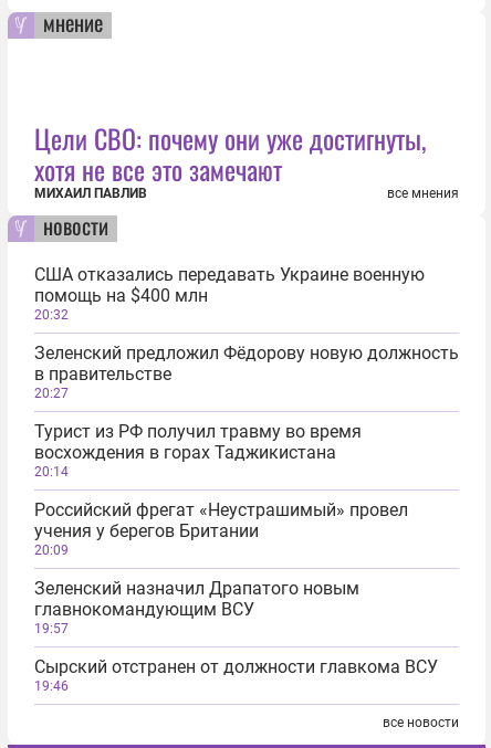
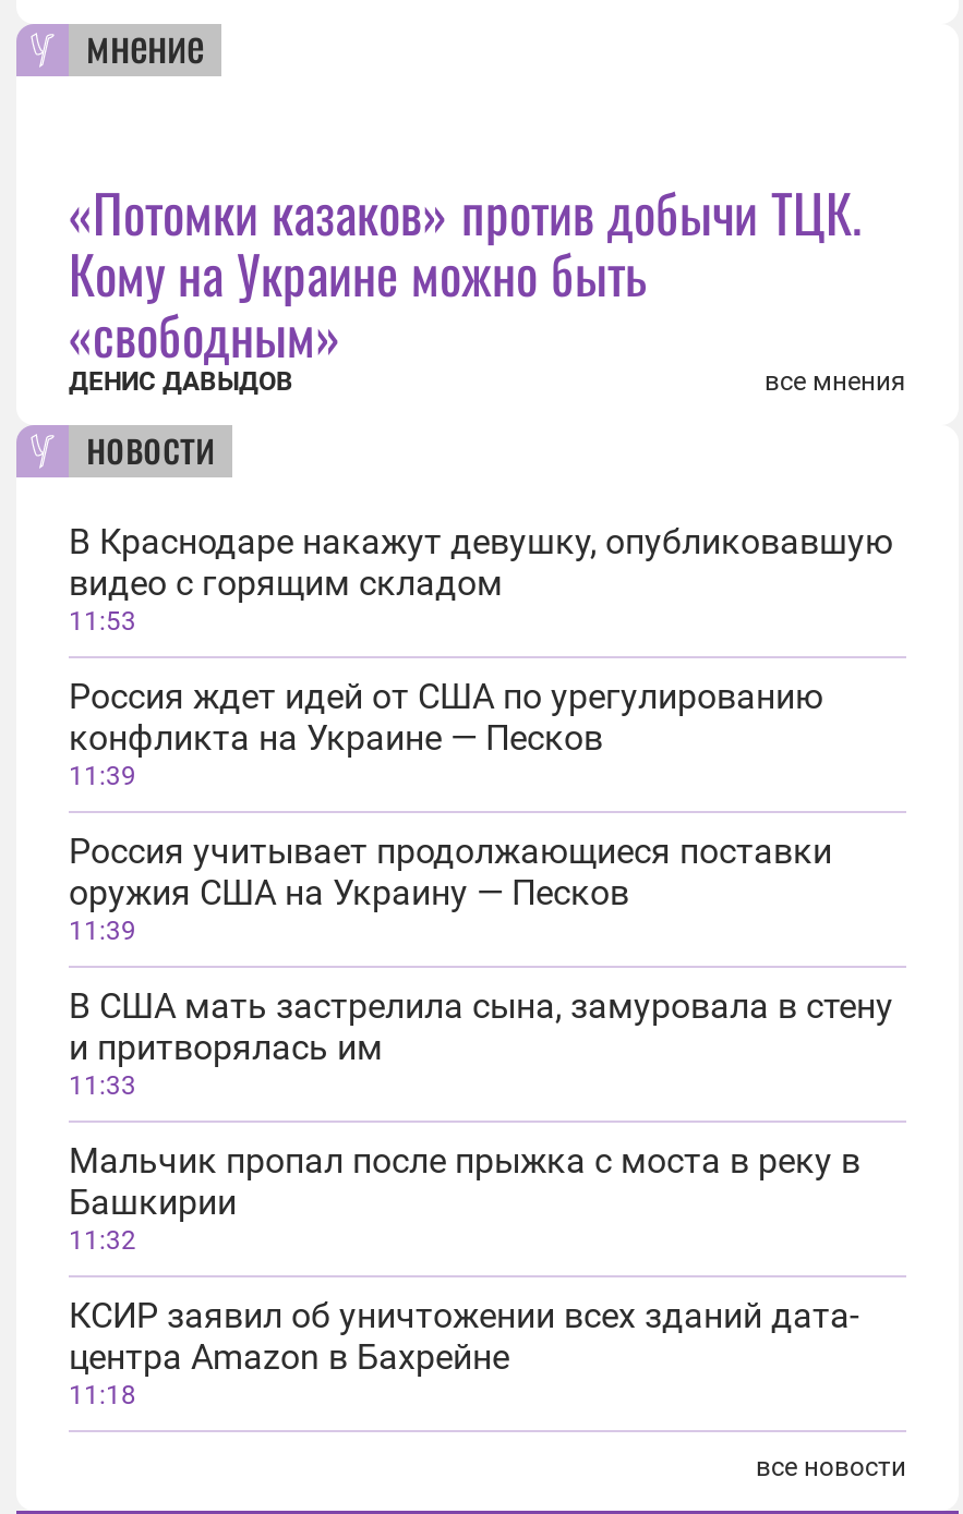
- Цели СВО: почему они уже достигнуты,
- хотя не все это замечают
- МИХАИЛ ПАВЛИВ
+ «Потомки казаков» против добычи ТЦК.
+ Кому на Украине можно быть
+ «свободным»
+ ДЕНИС ДАВЫДОВ

- США отказались передавать Украине военную
- помощь на $400 млн
- 20:32
+ В Краснодаре накажут девушку, опубликовавшую
+ видео с горящим складом
+ 11:53

- Зеленский предложил Фёдорову новую должность
- в правительстве
- 20:27
+ Россия ждет идей от США по урегулированию
+ конфликта на Украине — Песков
+ 11:39

- Турист из РФ получил травму во время
- восхождения в горах Таджикистана
- 20:14
+ Россия учитывает продолжающиеся поставки
+ оружия США на Украину — Песков
+ 11:39

- Российский фрегат «Неустрашимый» провел
- учения у берегов Британии
- 20:09
+ В США мать застрелила сына, замуровала в стену
+ и притворялась им
+ 11:33

- Зеленский назначил Драпатого новым
- главнокомандующим ВСУ
- 19:57
+ Мальчик пропал после прыжка с моста в реку в
+ Башкирии
+ 11:32

- Сырский отстранен от должности главкома ВСУ
- 19:46
+ КСИР заявил об уничтожении всех зданий дата-
+ центра Amazon в Бахрейне
+ 11:18
